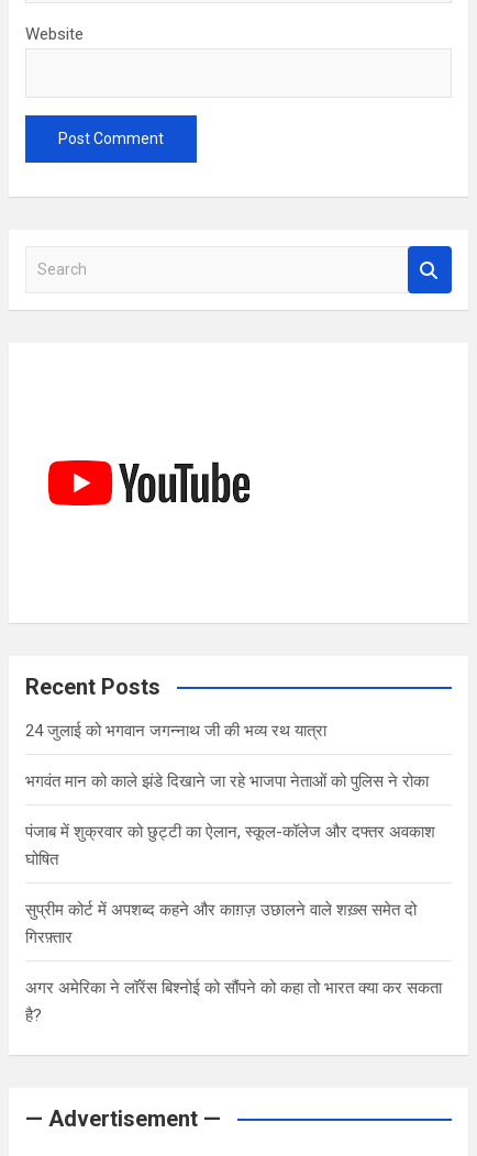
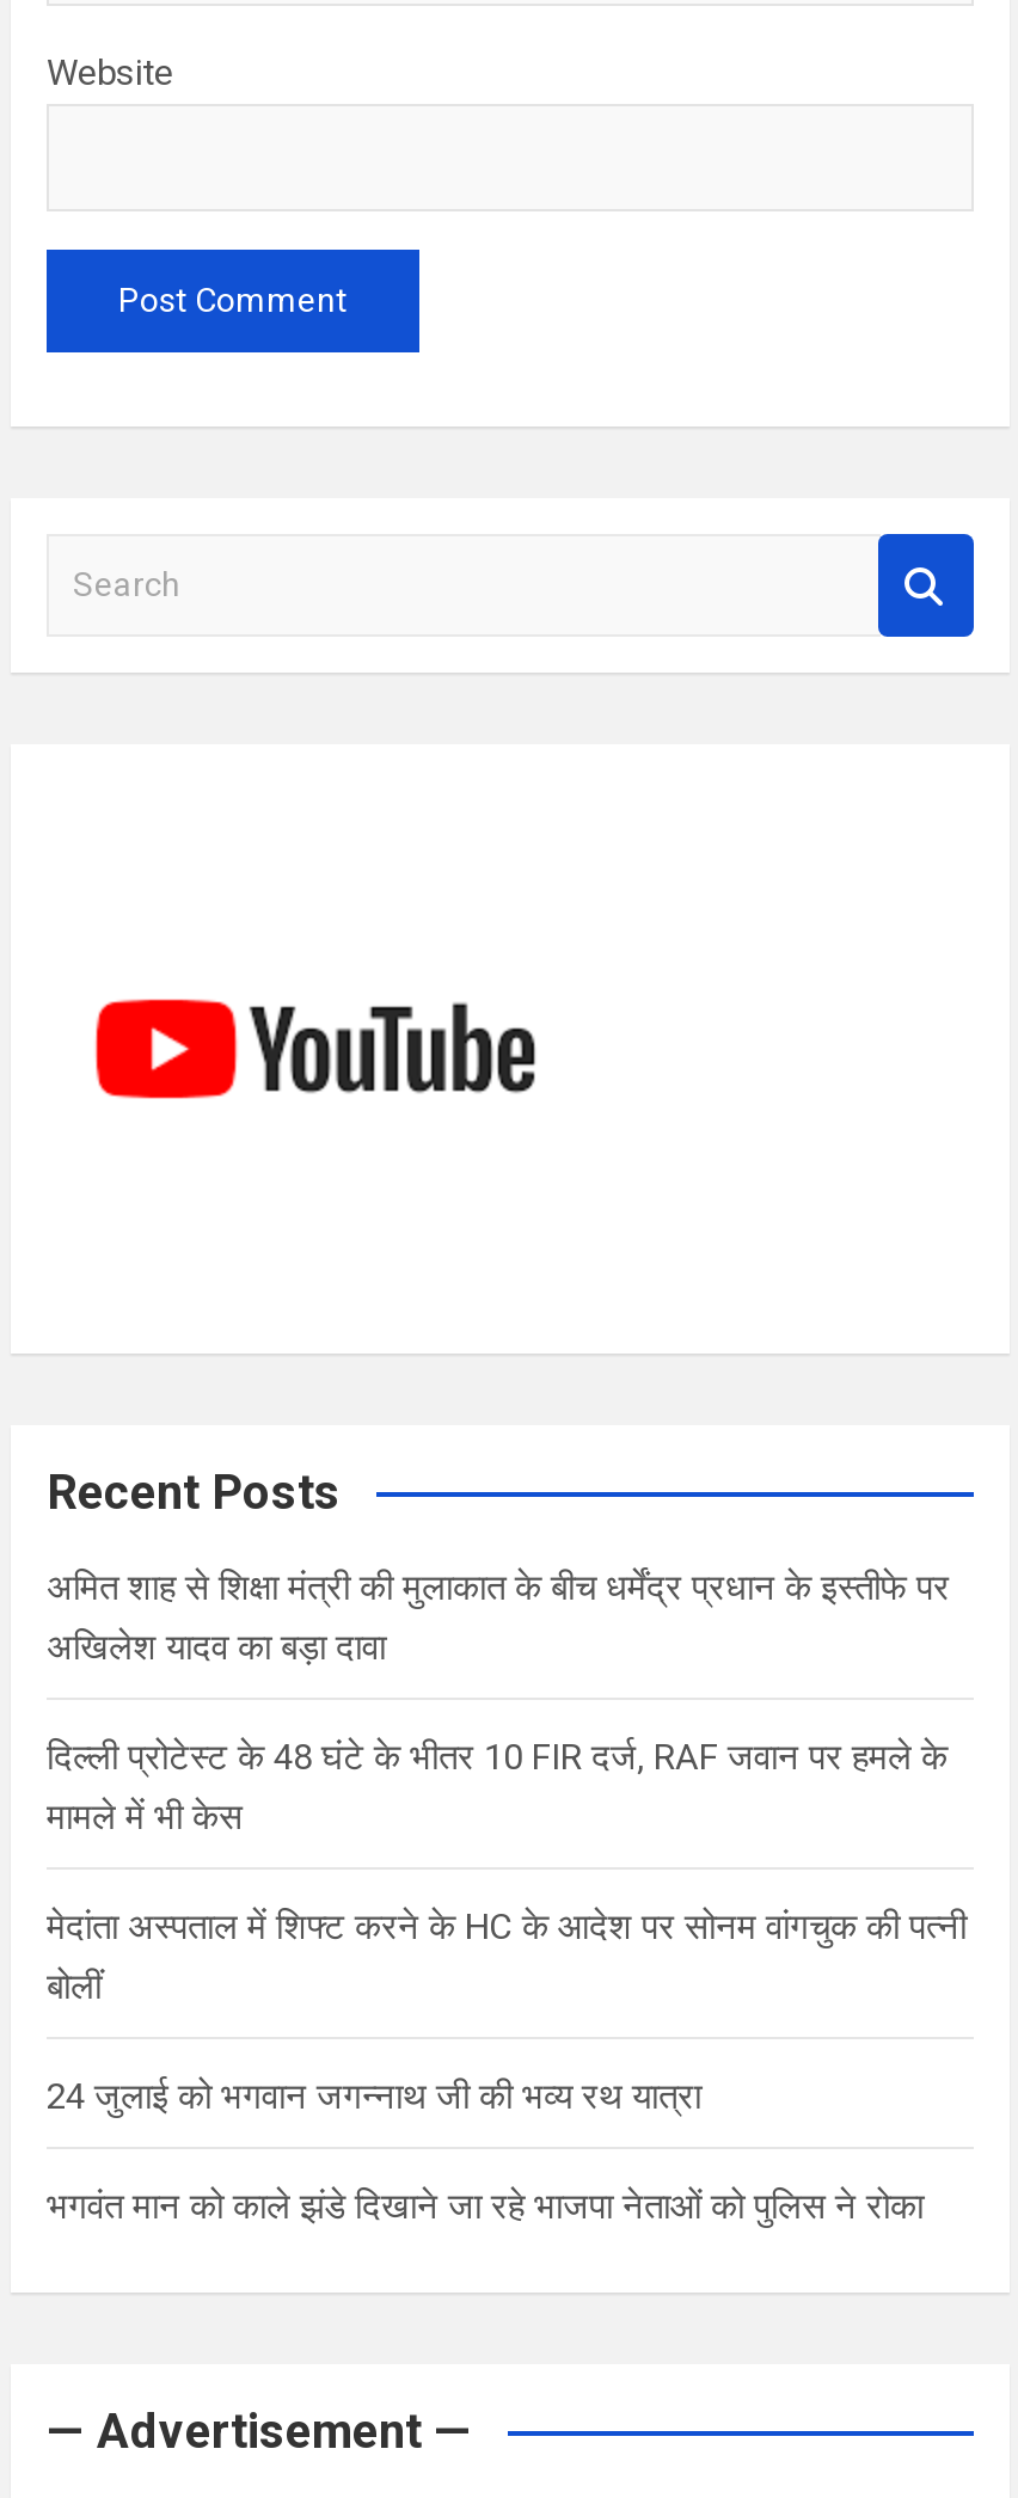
+ अमित शाह से शिक्षा मंत्री की मुलाकात के बीच धर्मेंद्र प्रधान के इस्तीफे पर
+ अखिलेश यादव का बड़ा दावा
+ दिल्ली प्रोटेस्ट के 48 घंटे के भीतर 10 FIR दर्ज, RAF जवान पर हमले के
+ मामले में भी केस
+ मेदांता अस्पताल में शिफ्ट करने के HC के आदेश पर सोनम वांगचुक की पत्नी
+ बोलीं

moved down: 24 जुलाई को भगवान जगन्नाथ जी की भव्य रथ यात्रा | भगवंत मान को काले झंडे दिखाने जा रहे भाजपा नेताओं को पुलिस ने रोका

- पंजाब में शुक्रवार को छुट्टी का ऐलान, स्कूल-कॉलेज और दफ्तर अवकाश
- घोषित
- सुप्रीम कोर्ट में अपशब्द कहने और काग़ज़ उछालने वाले शख़्स समेत दो
- गिरफ़्तार
- अगर अमेर‍िका ने लॉरेंस ब‍िश्‍नोई को सौंपने को कहा तो भारत क्‍या कर सकता
- है?
